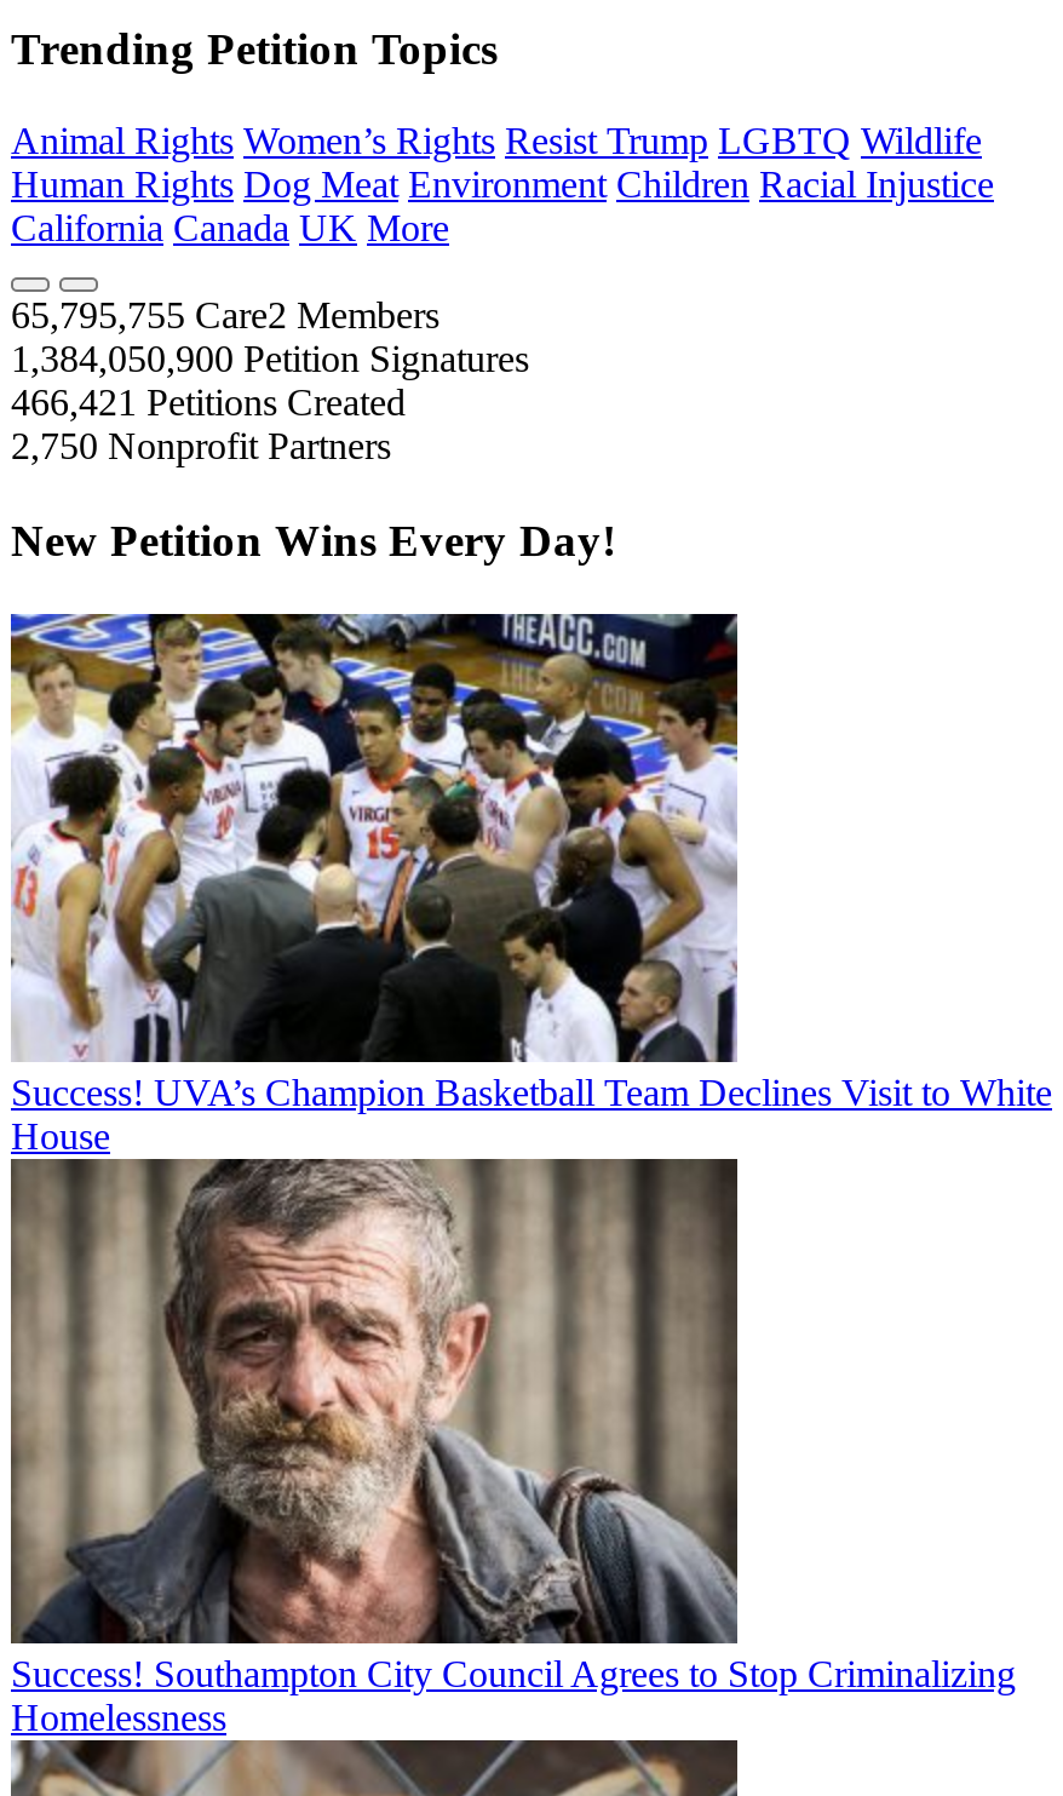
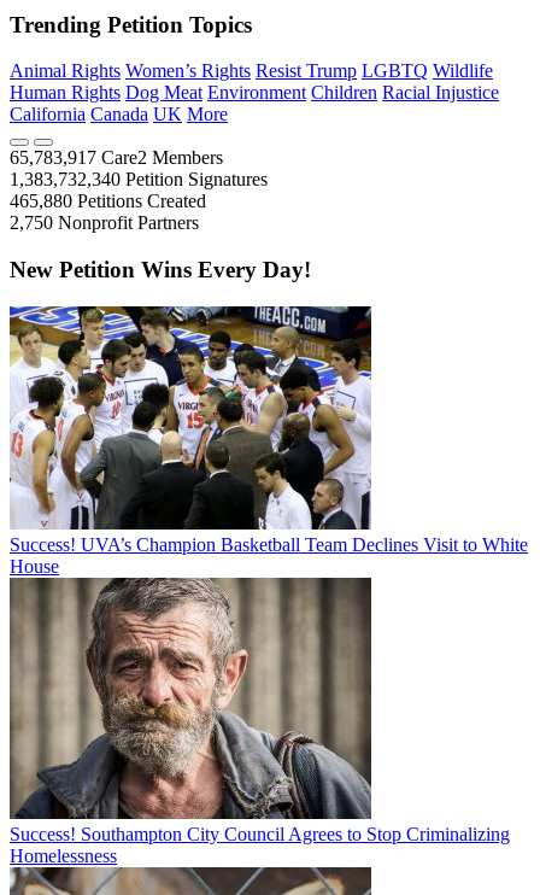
- 65,795,755 Care2 Members
+ 65,783,917 Care2 Members

- 1,384,050,900 Petition Signatures
+ 1,383,732,340 Petition Signatures

- 466,421 Petitions Created
+ 465,880 Petitions Created
